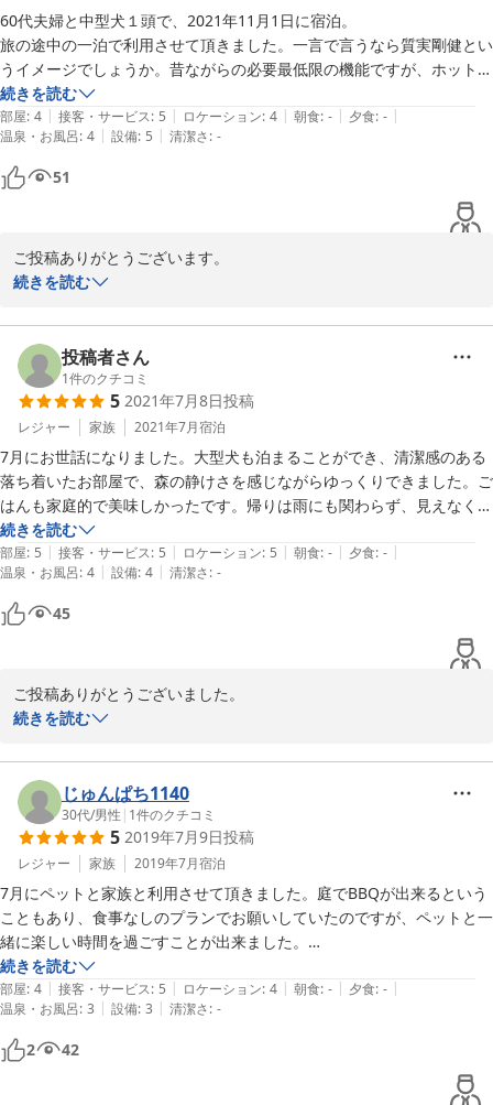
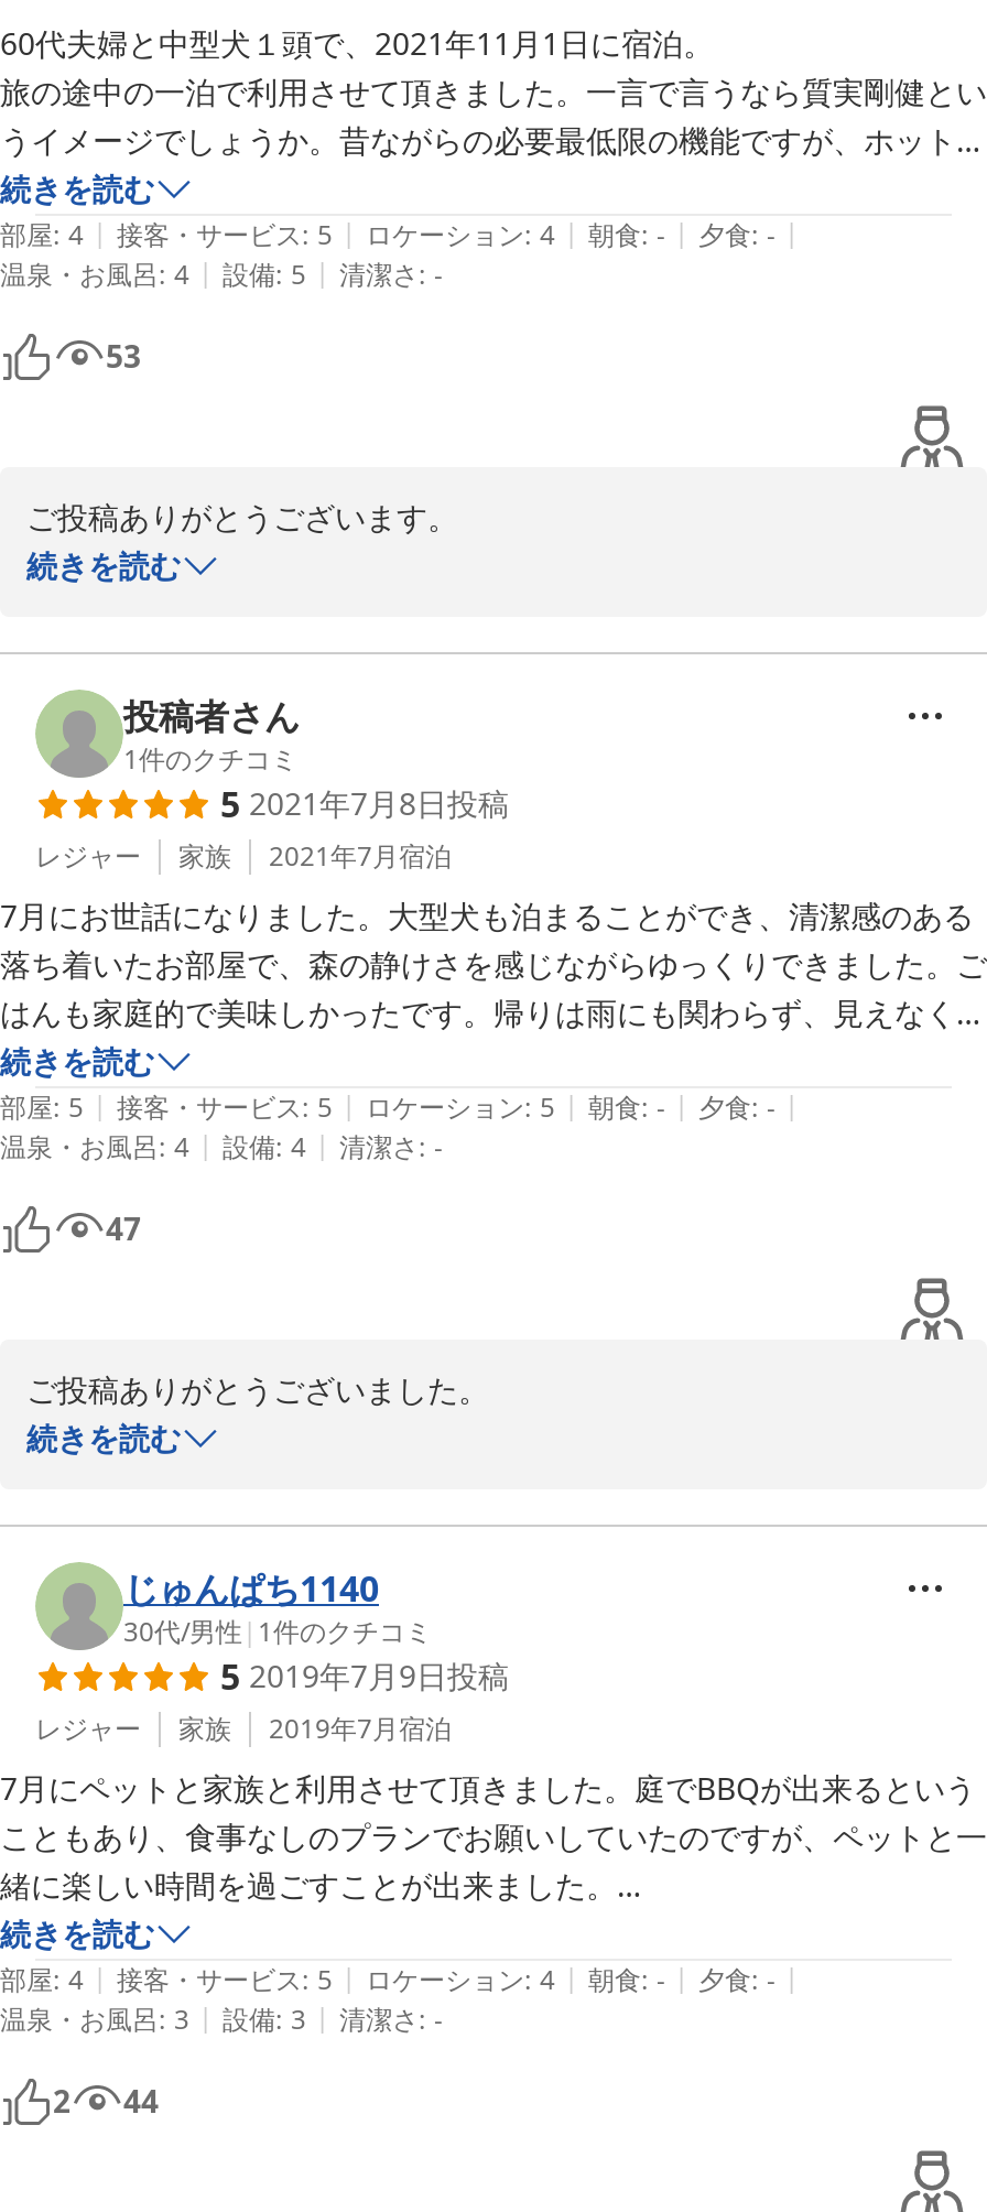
- 51
+ 53

- 45
+ 47

- 2 42
+ 2 44
